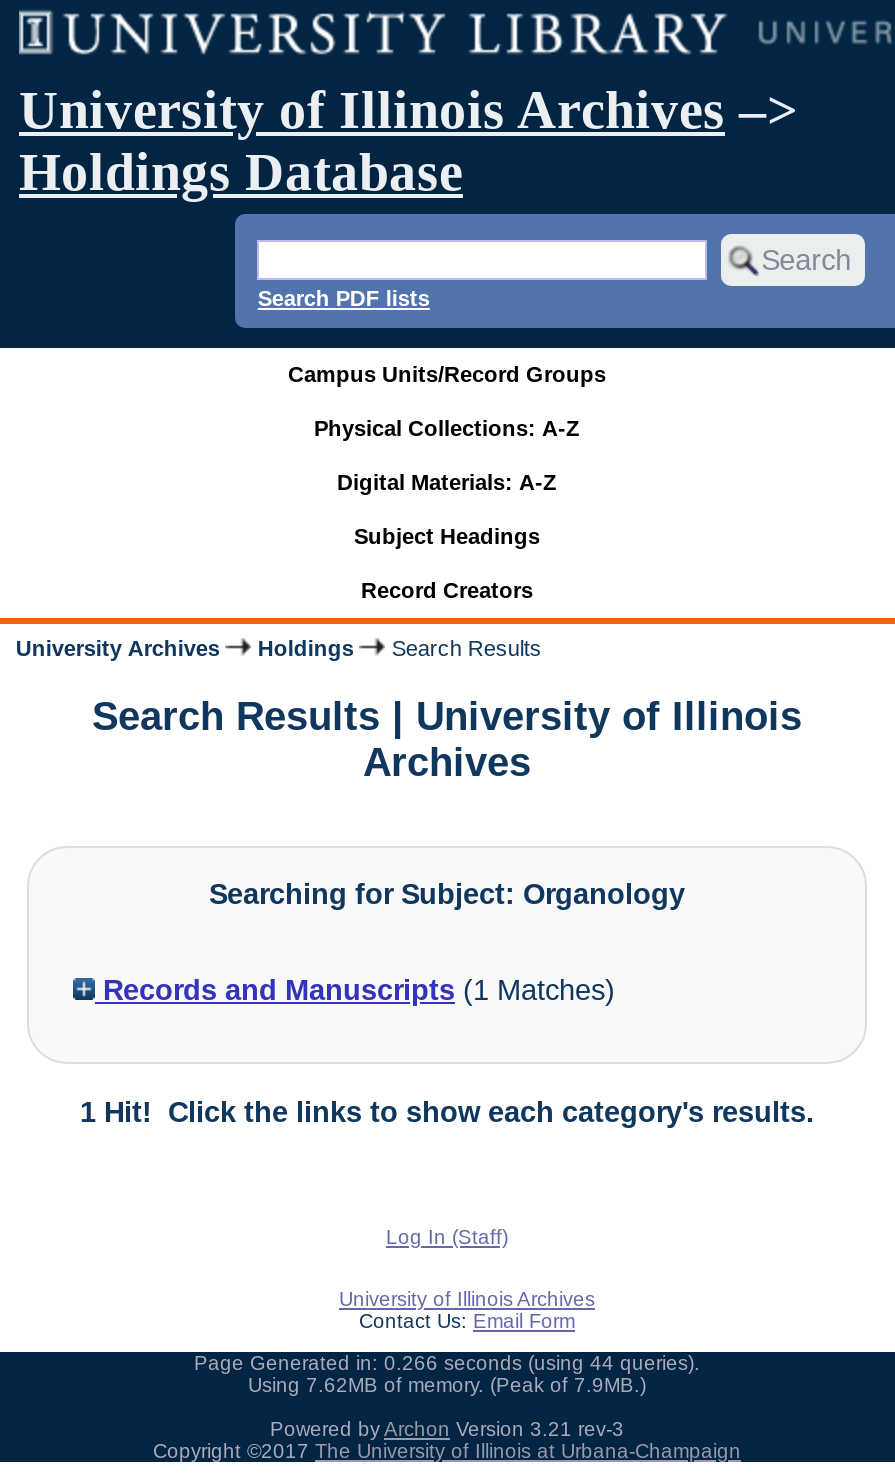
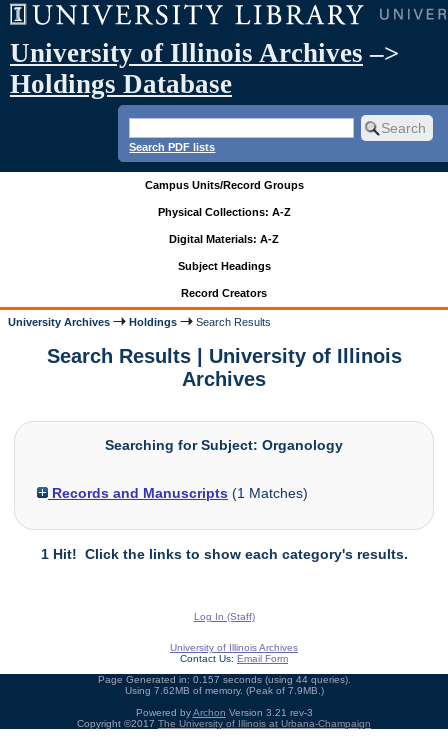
- Page Generated in: 0.266 seconds (using 44 queries).
+ Page Generated in: 0.157 seconds (using 44 queries).
